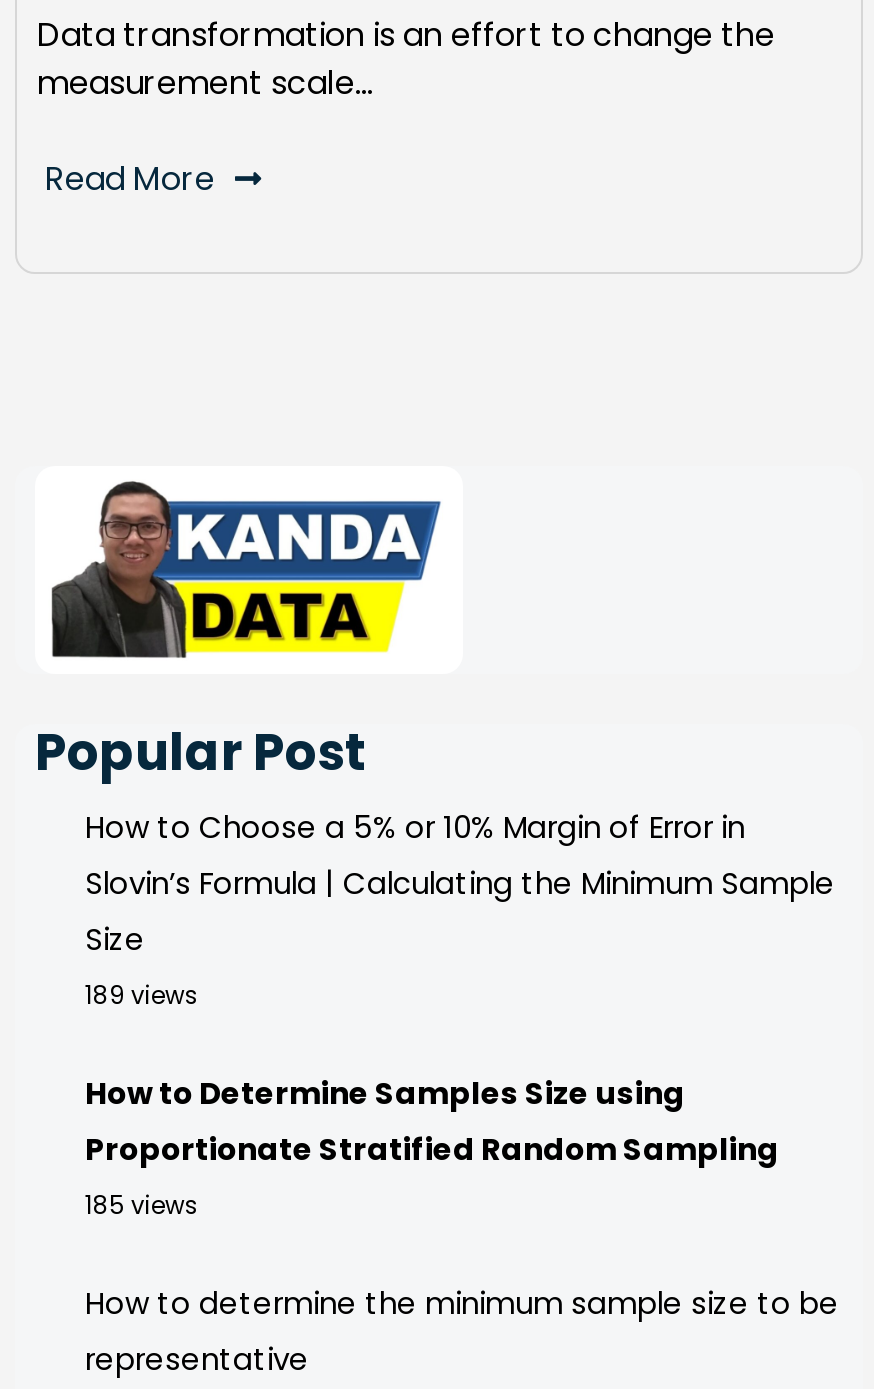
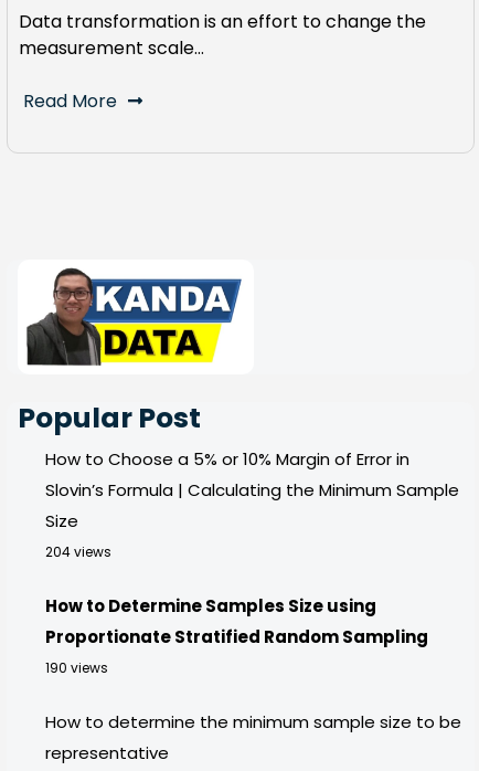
- 189 views
+ 204 views

- 185 views
+ 190 views
